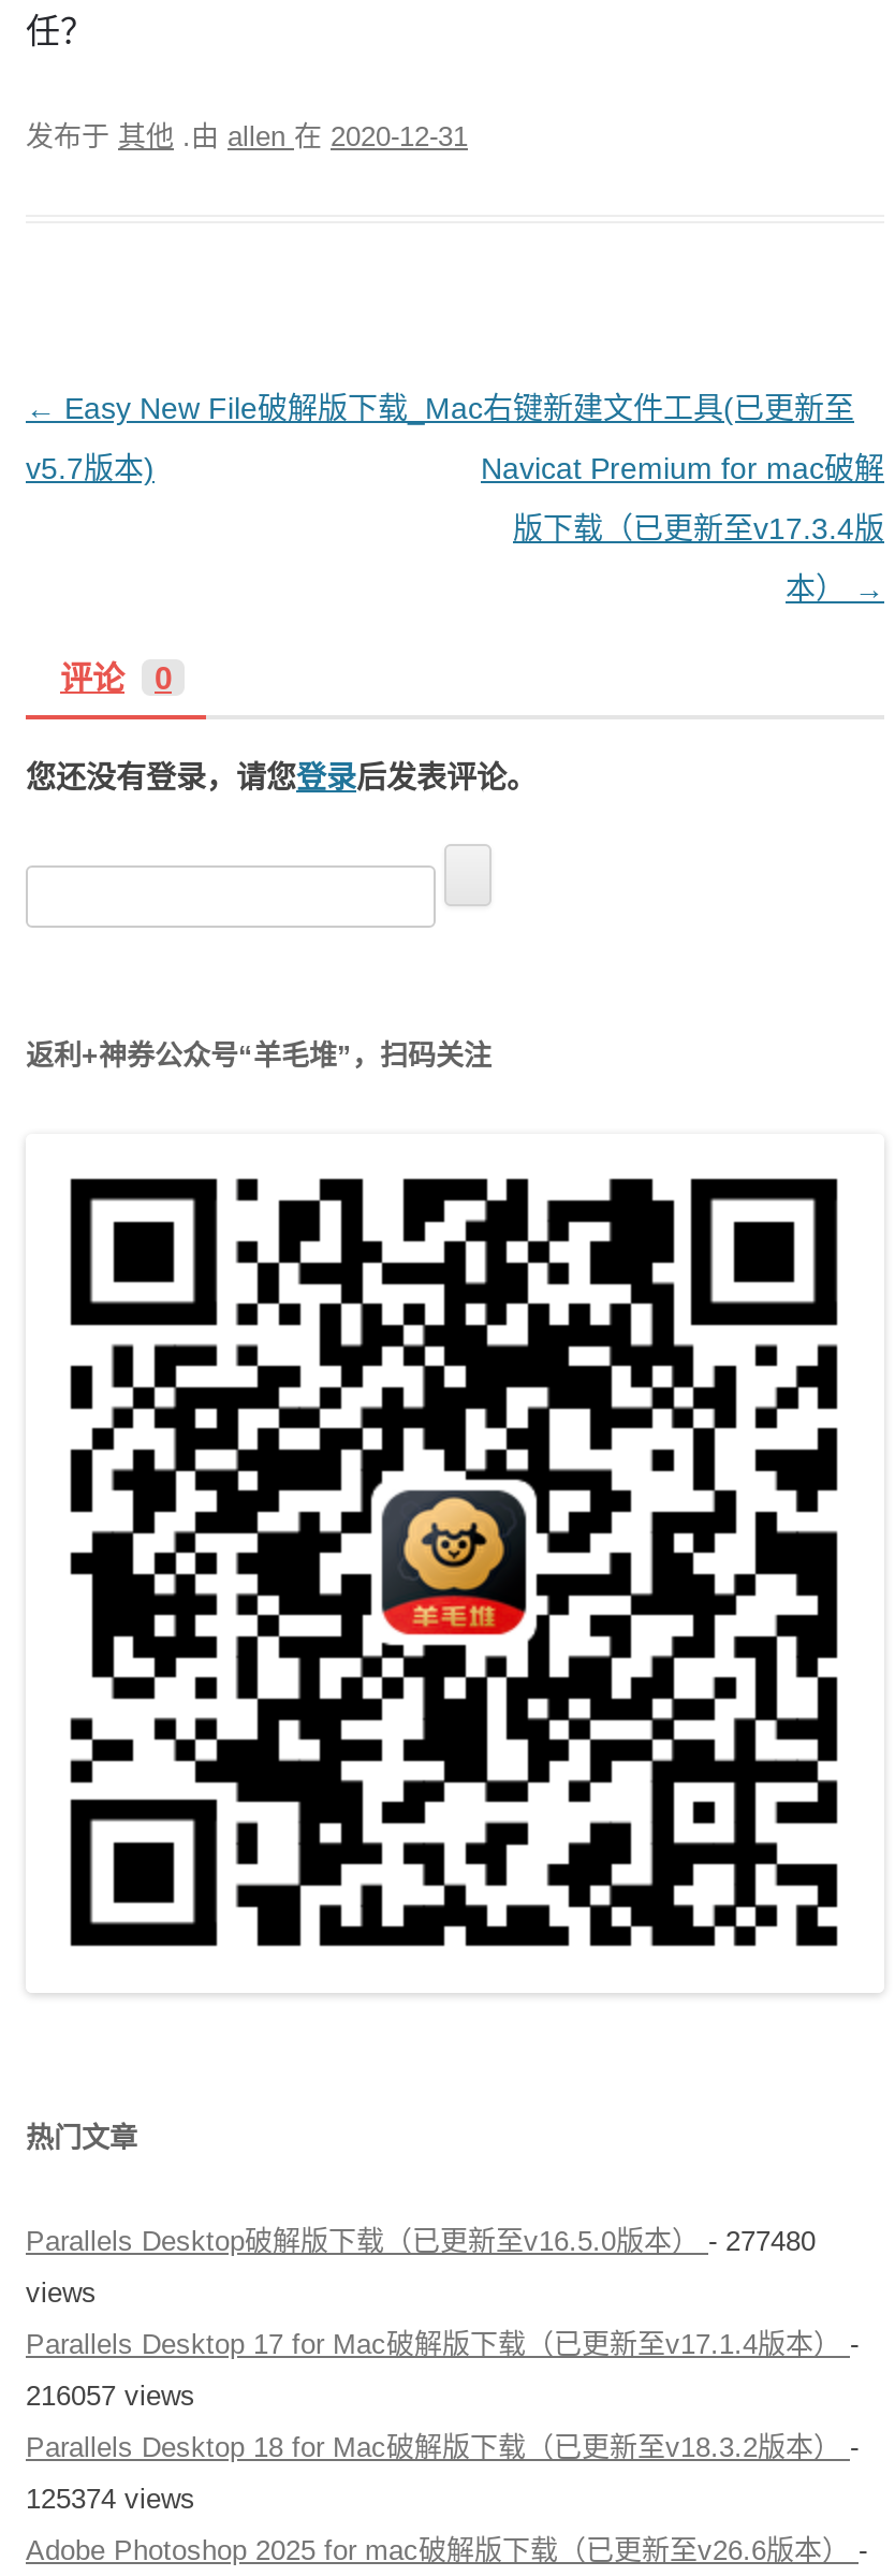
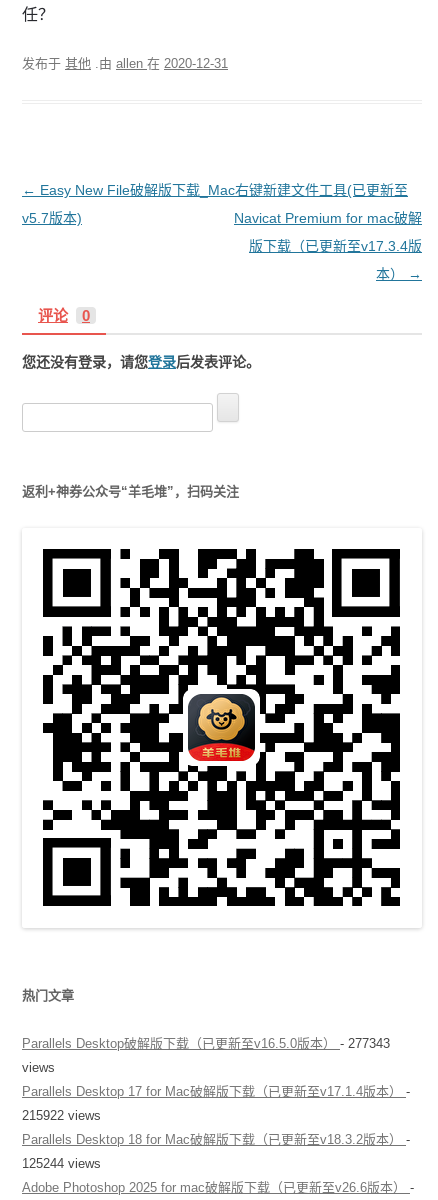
- Parallels Desktop破解版下载（已更新至v16.5.0版本）- 277480
+ Parallels Desktop破解版下载（已更新至v16.5.0版本）- 277343

- 216057 views
+ 215922 views

- 125374 views
+ 125244 views
